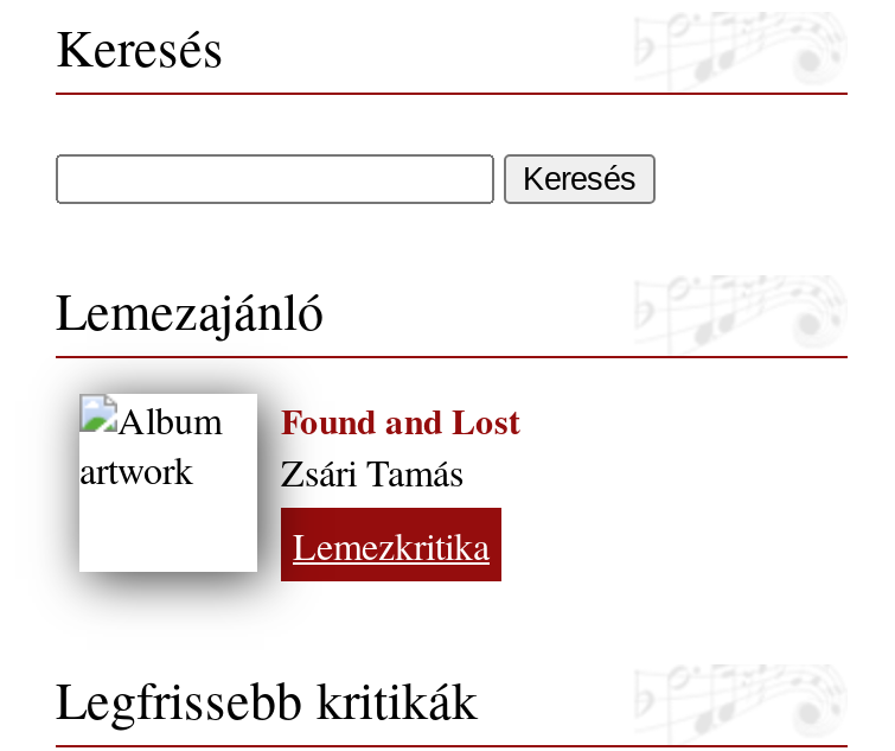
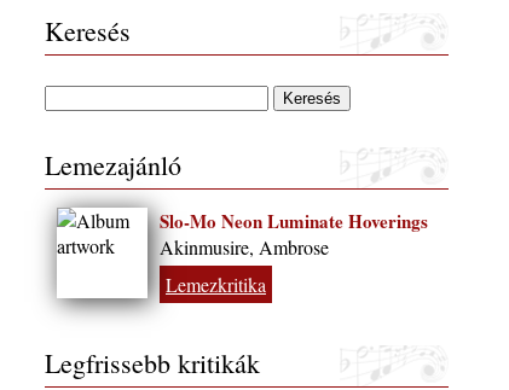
- Found and Lost
- Zsári Tamás
+ Slo-Mo Neon Luminate Hoverings
+ Akinmusire, Ambrose
